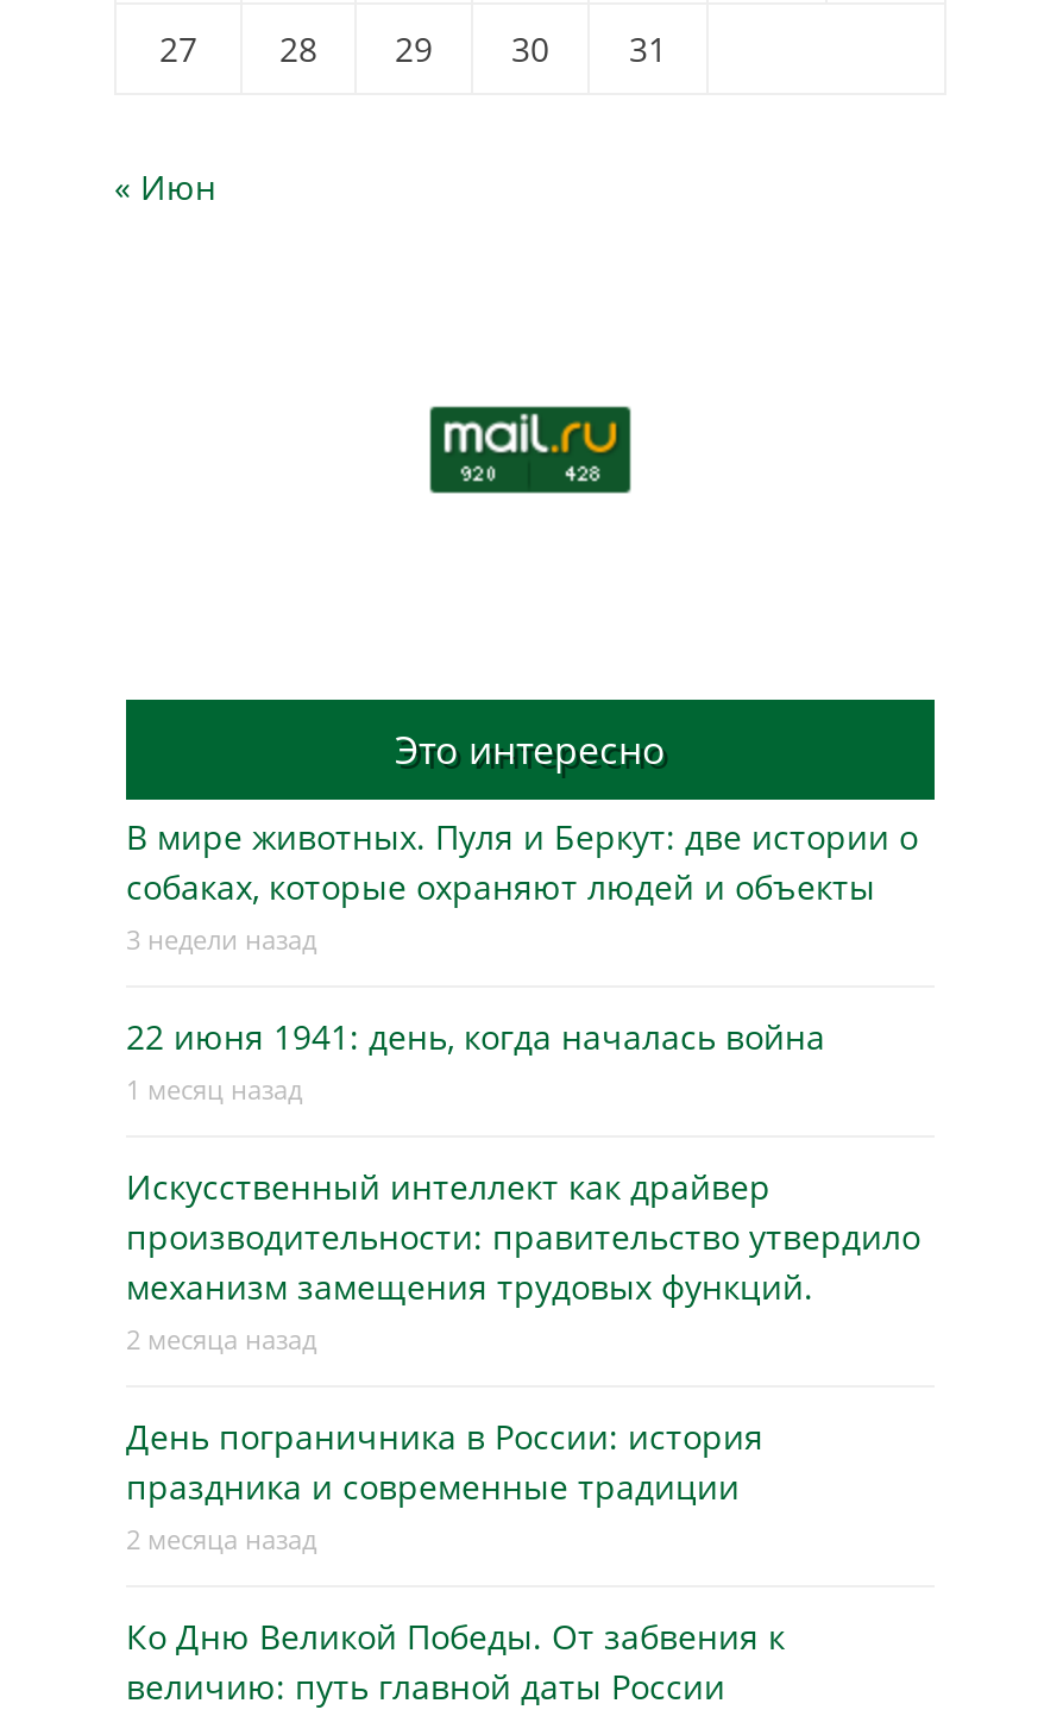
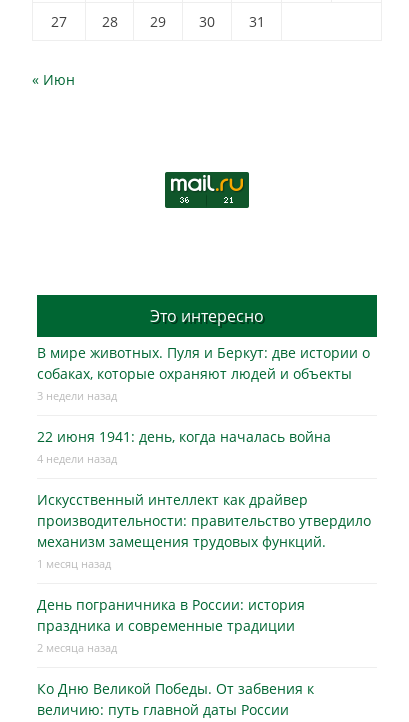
- 1 месяц назад
+ 4 недели назад

- 2 месяца назад
+ 1 месяц назад
